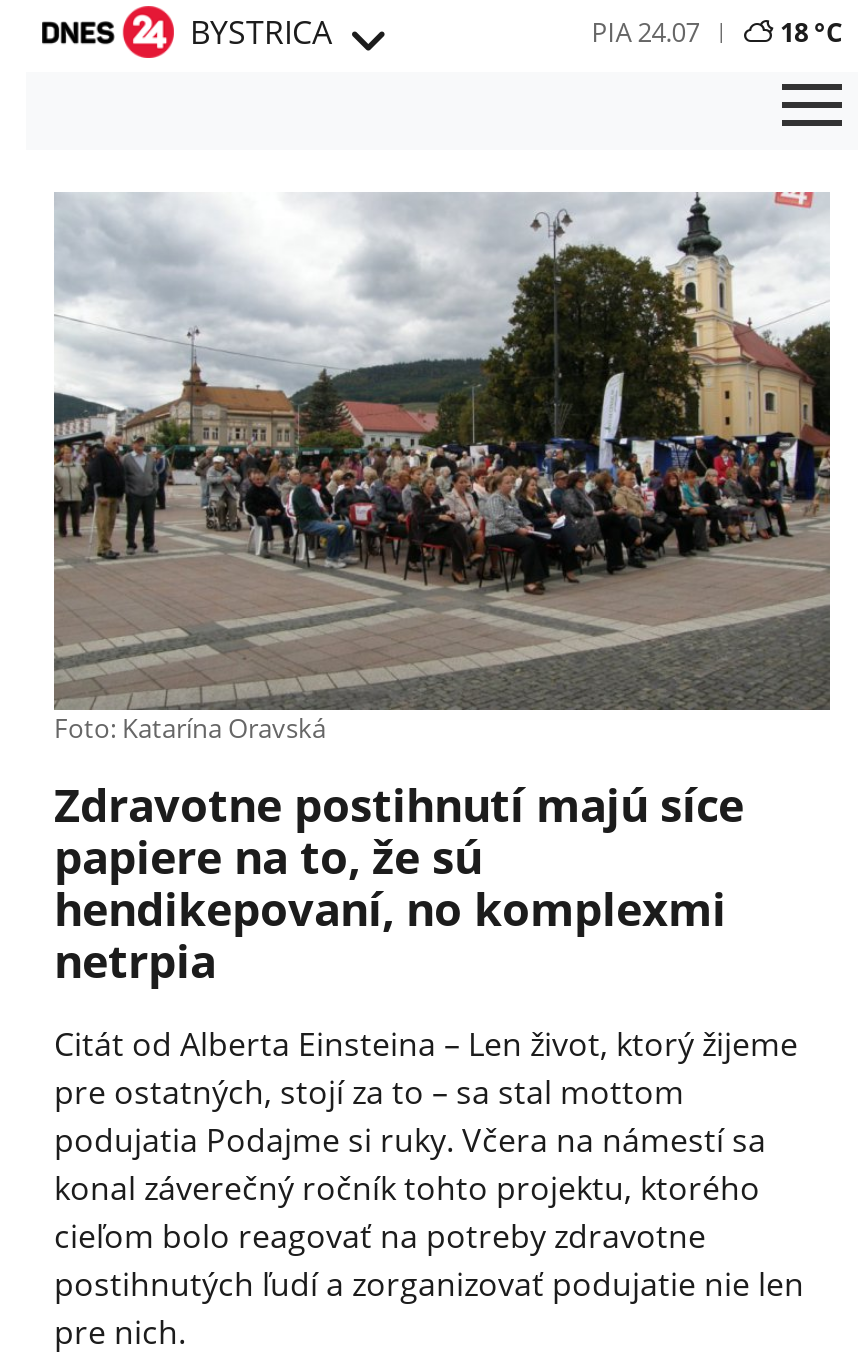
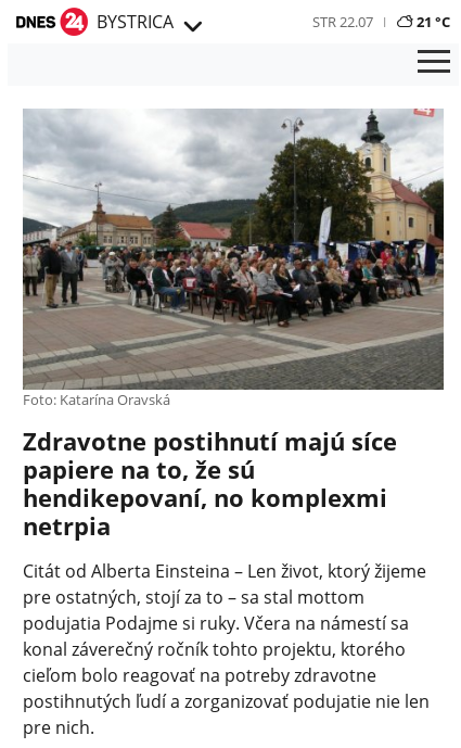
- PIA 24.07
- 18 °C
+ STR 22.07
+ 21 °C
